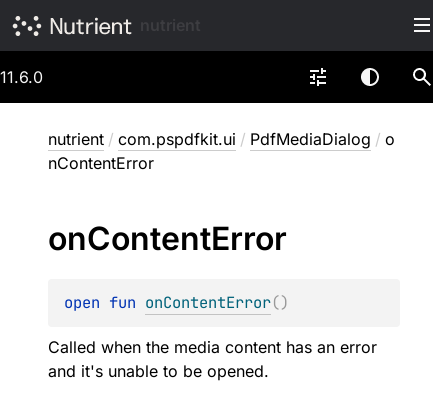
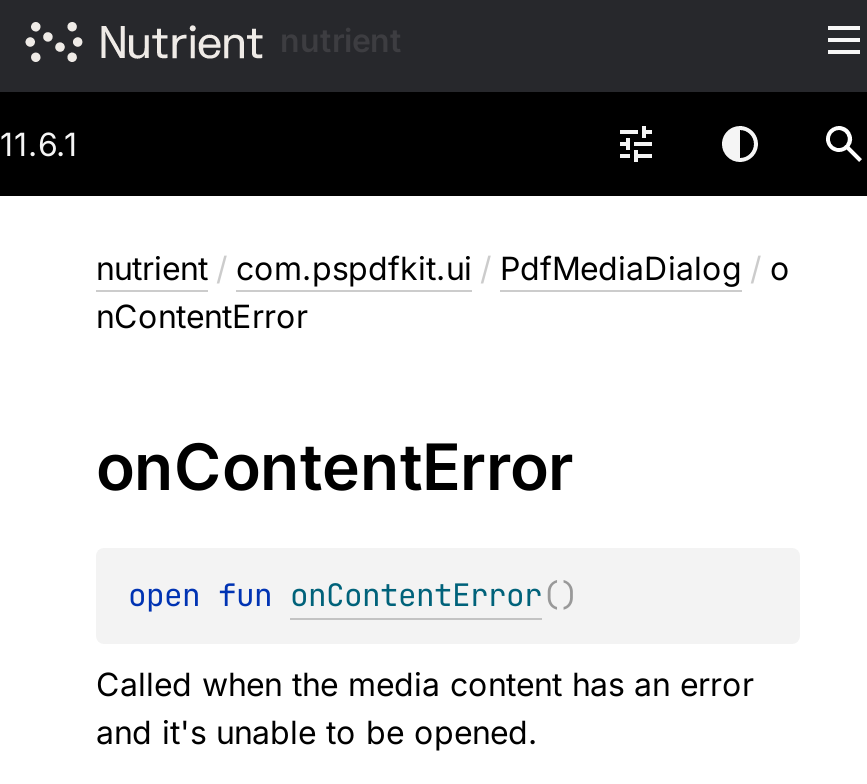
- 11.6.0
+ 11.6.1
